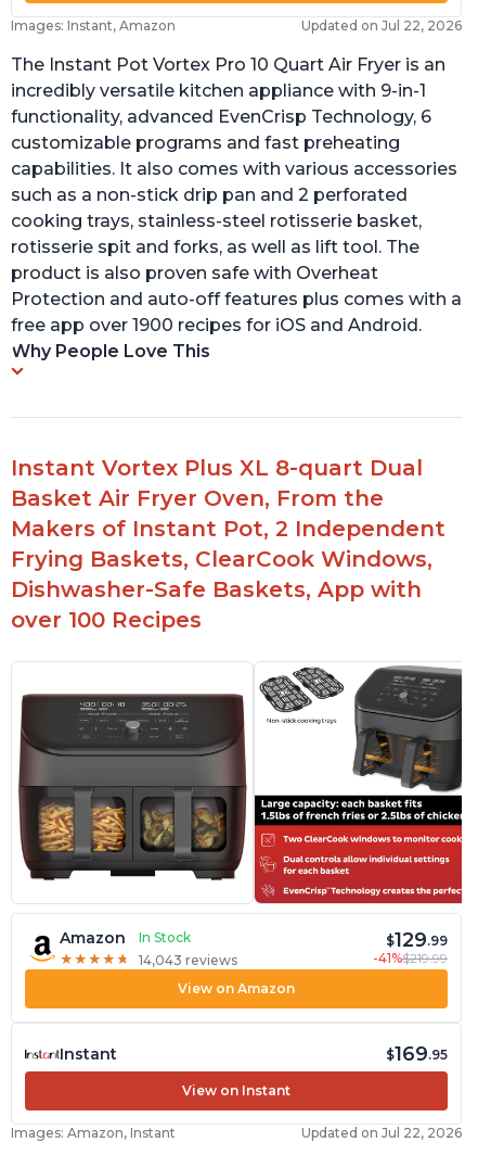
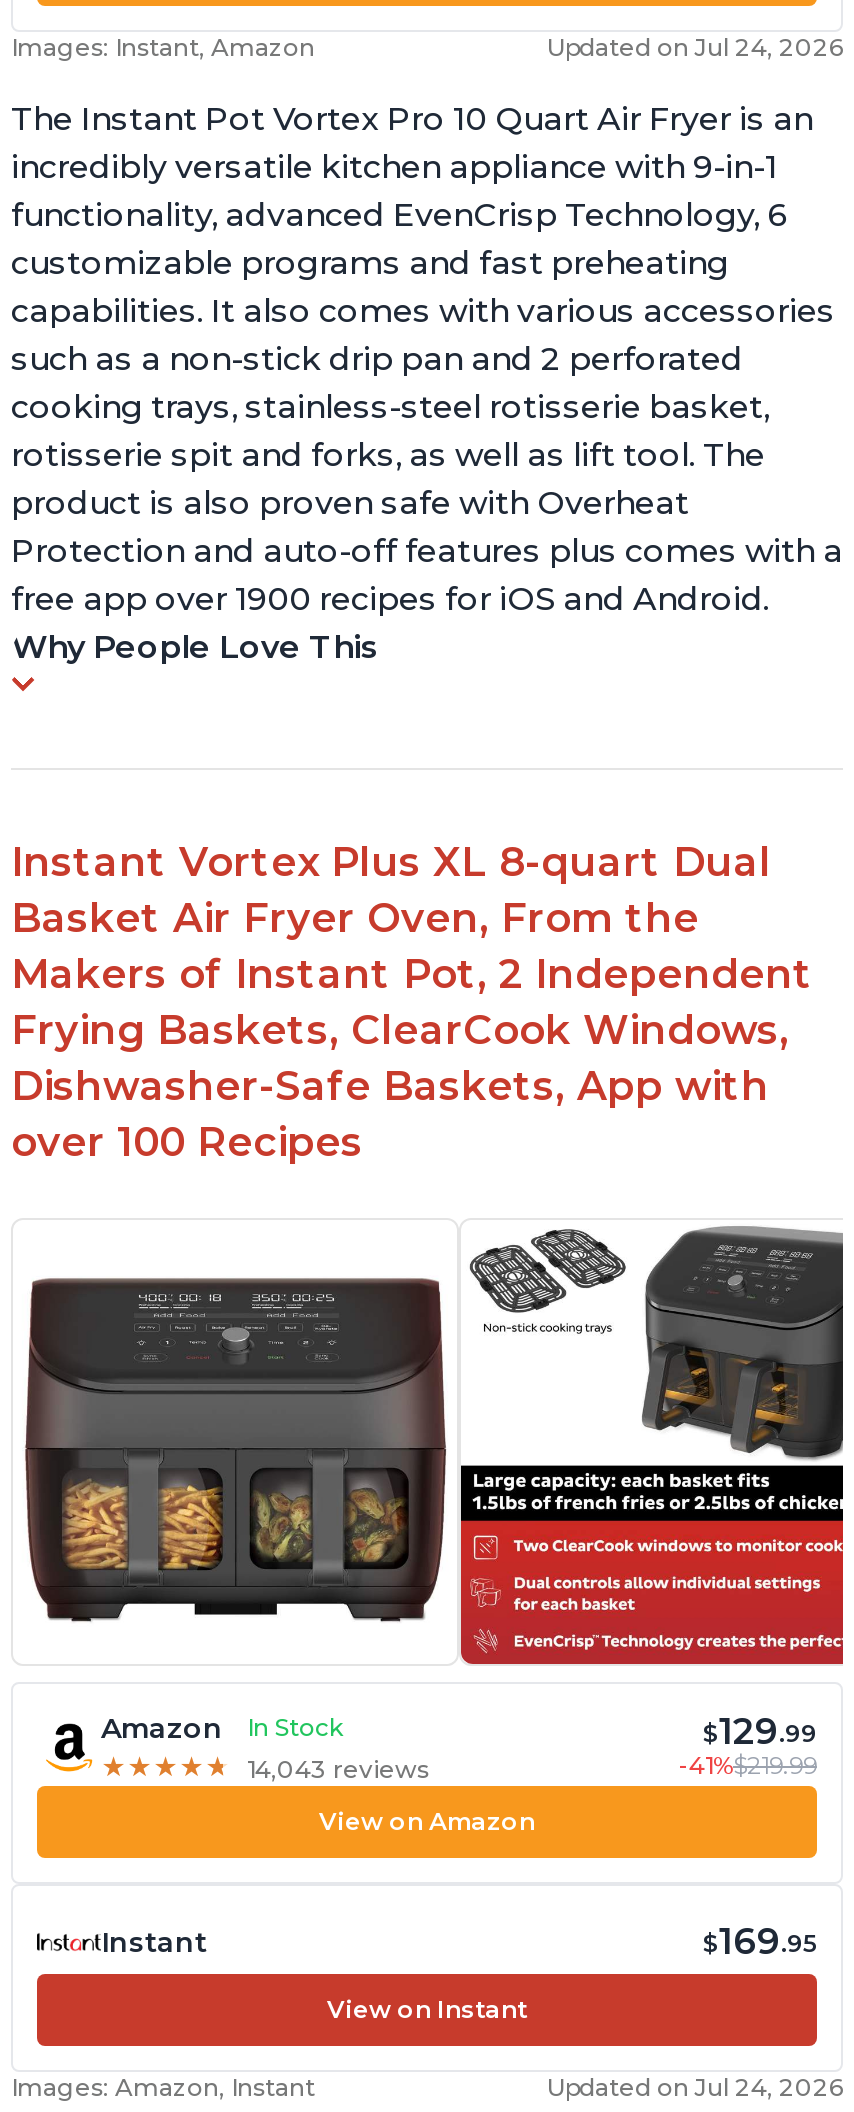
- Updated on Jul 22, 2026
+ Updated on Jul 24, 2026

- Updated on Jul 22, 2026
+ Updated on Jul 24, 2026
